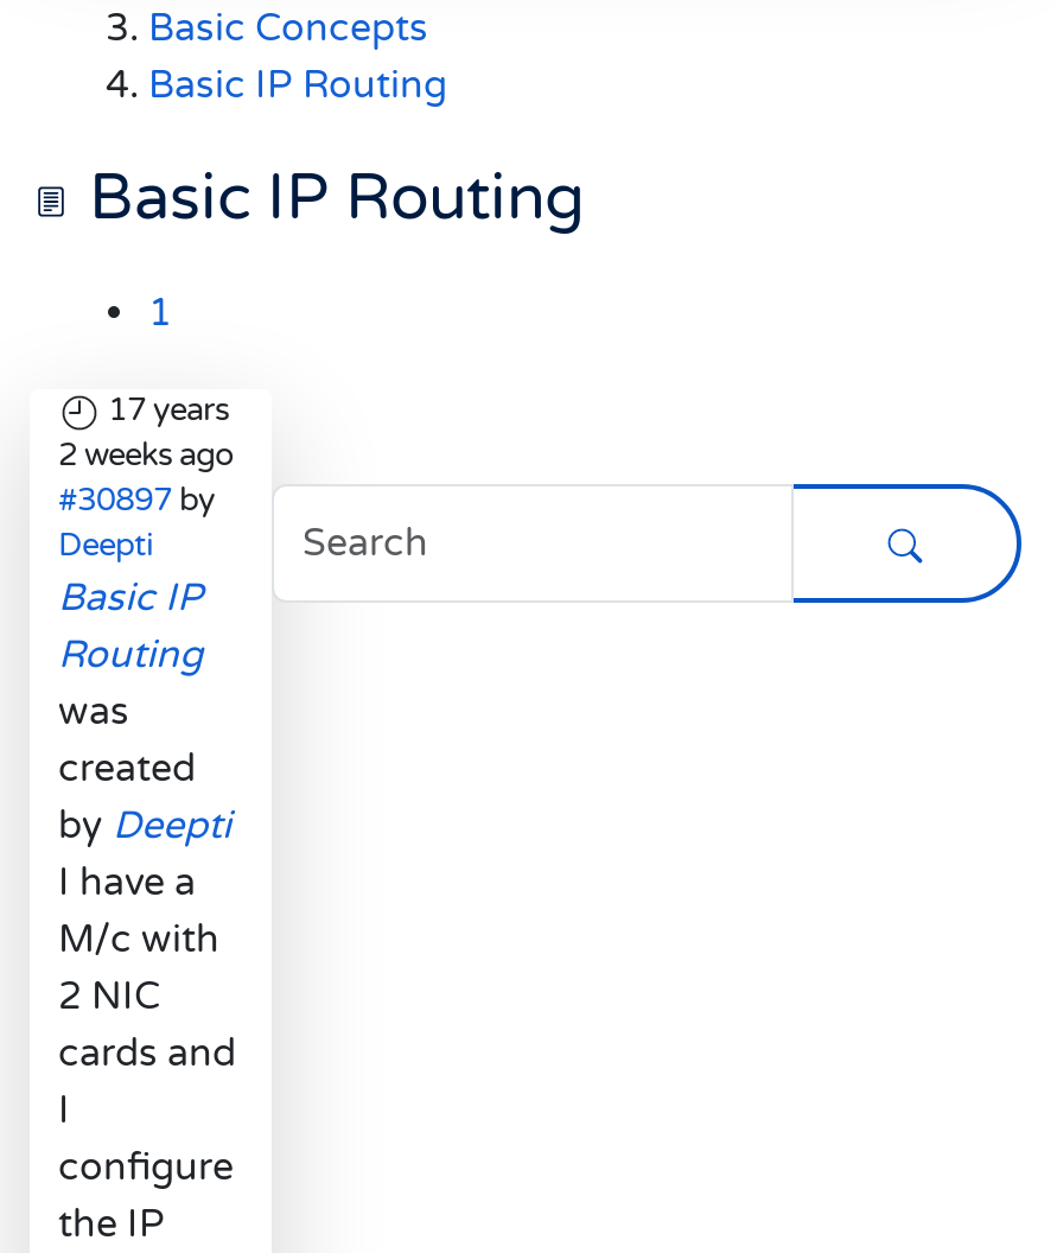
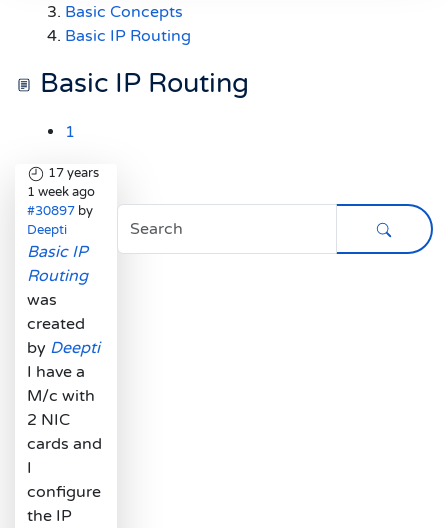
- 2 weeks ago
+ 1 week ago
